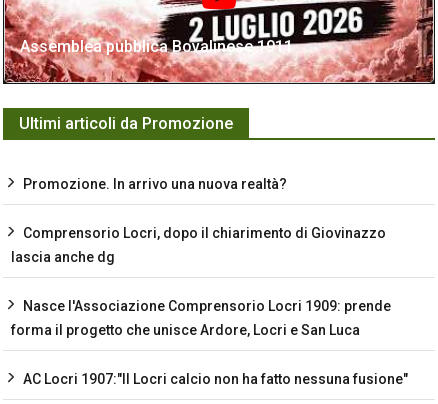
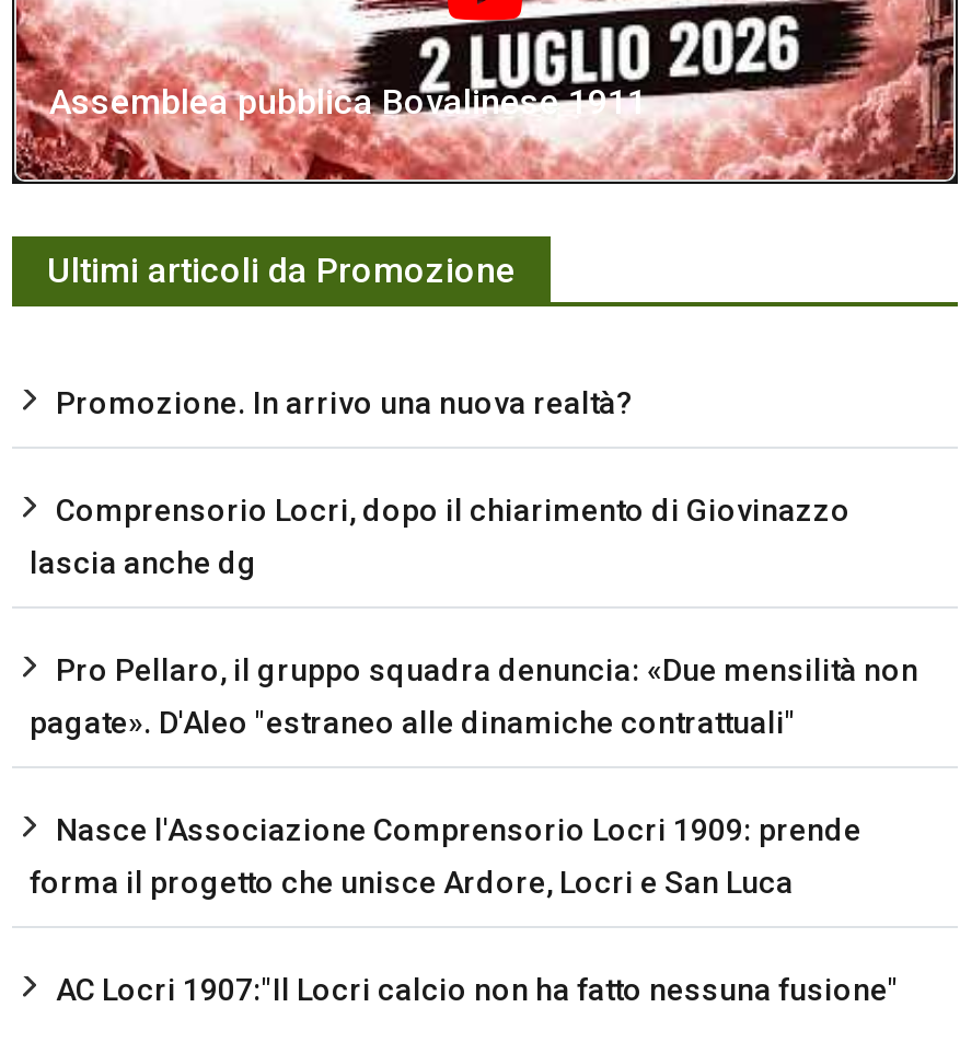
+ Pro Pellaro, il gruppo squadra denuncia: «Due mensilità non
+ pagate». D'Aleo "estraneo alle dinamiche contrattuali"
